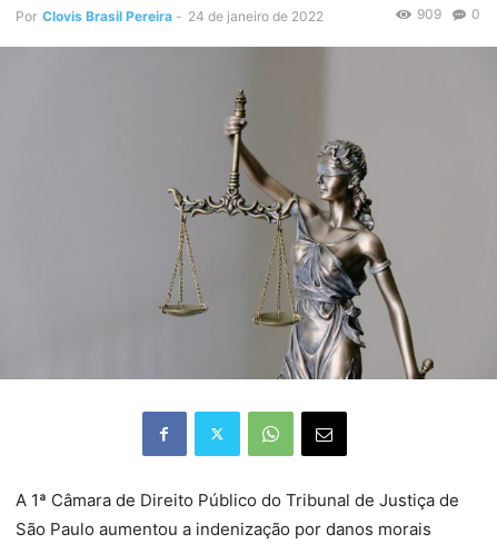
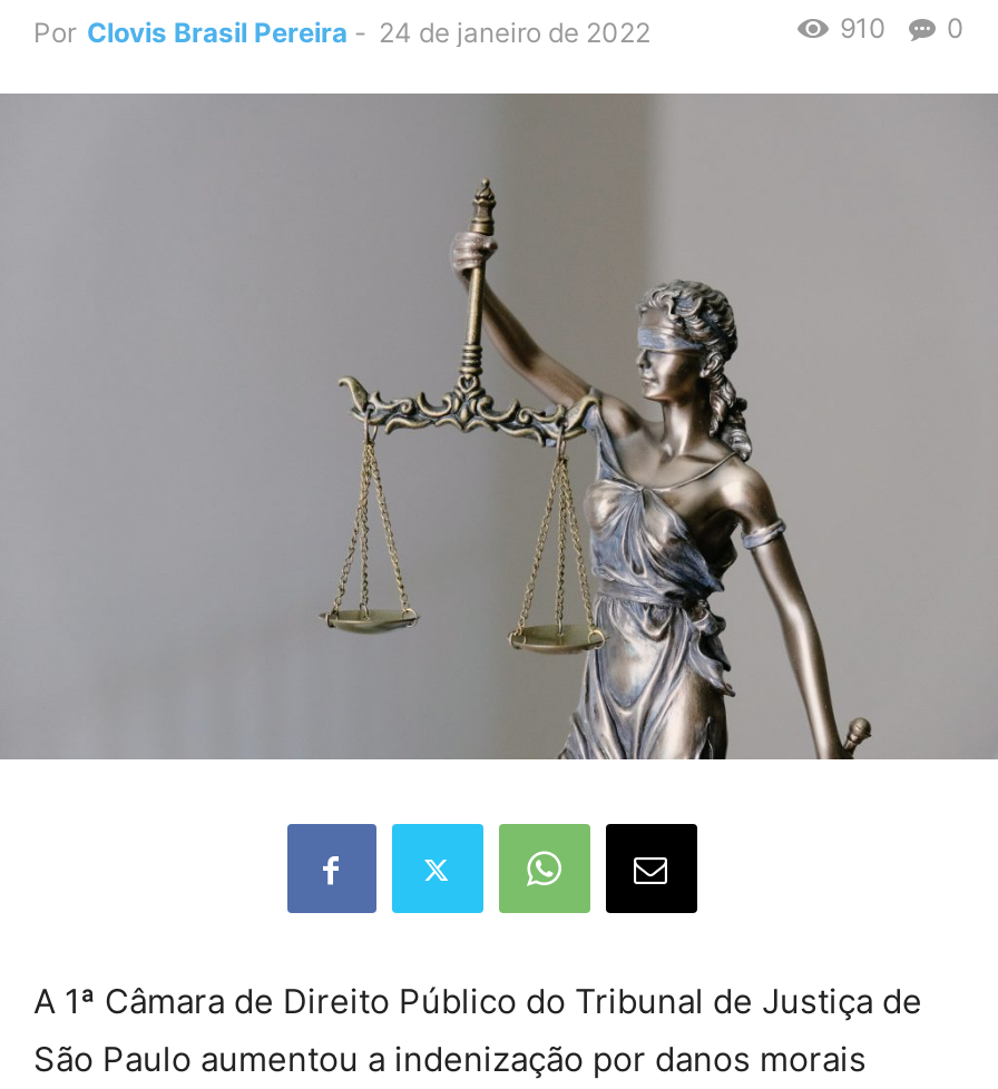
- 909 0
+ 910 0
